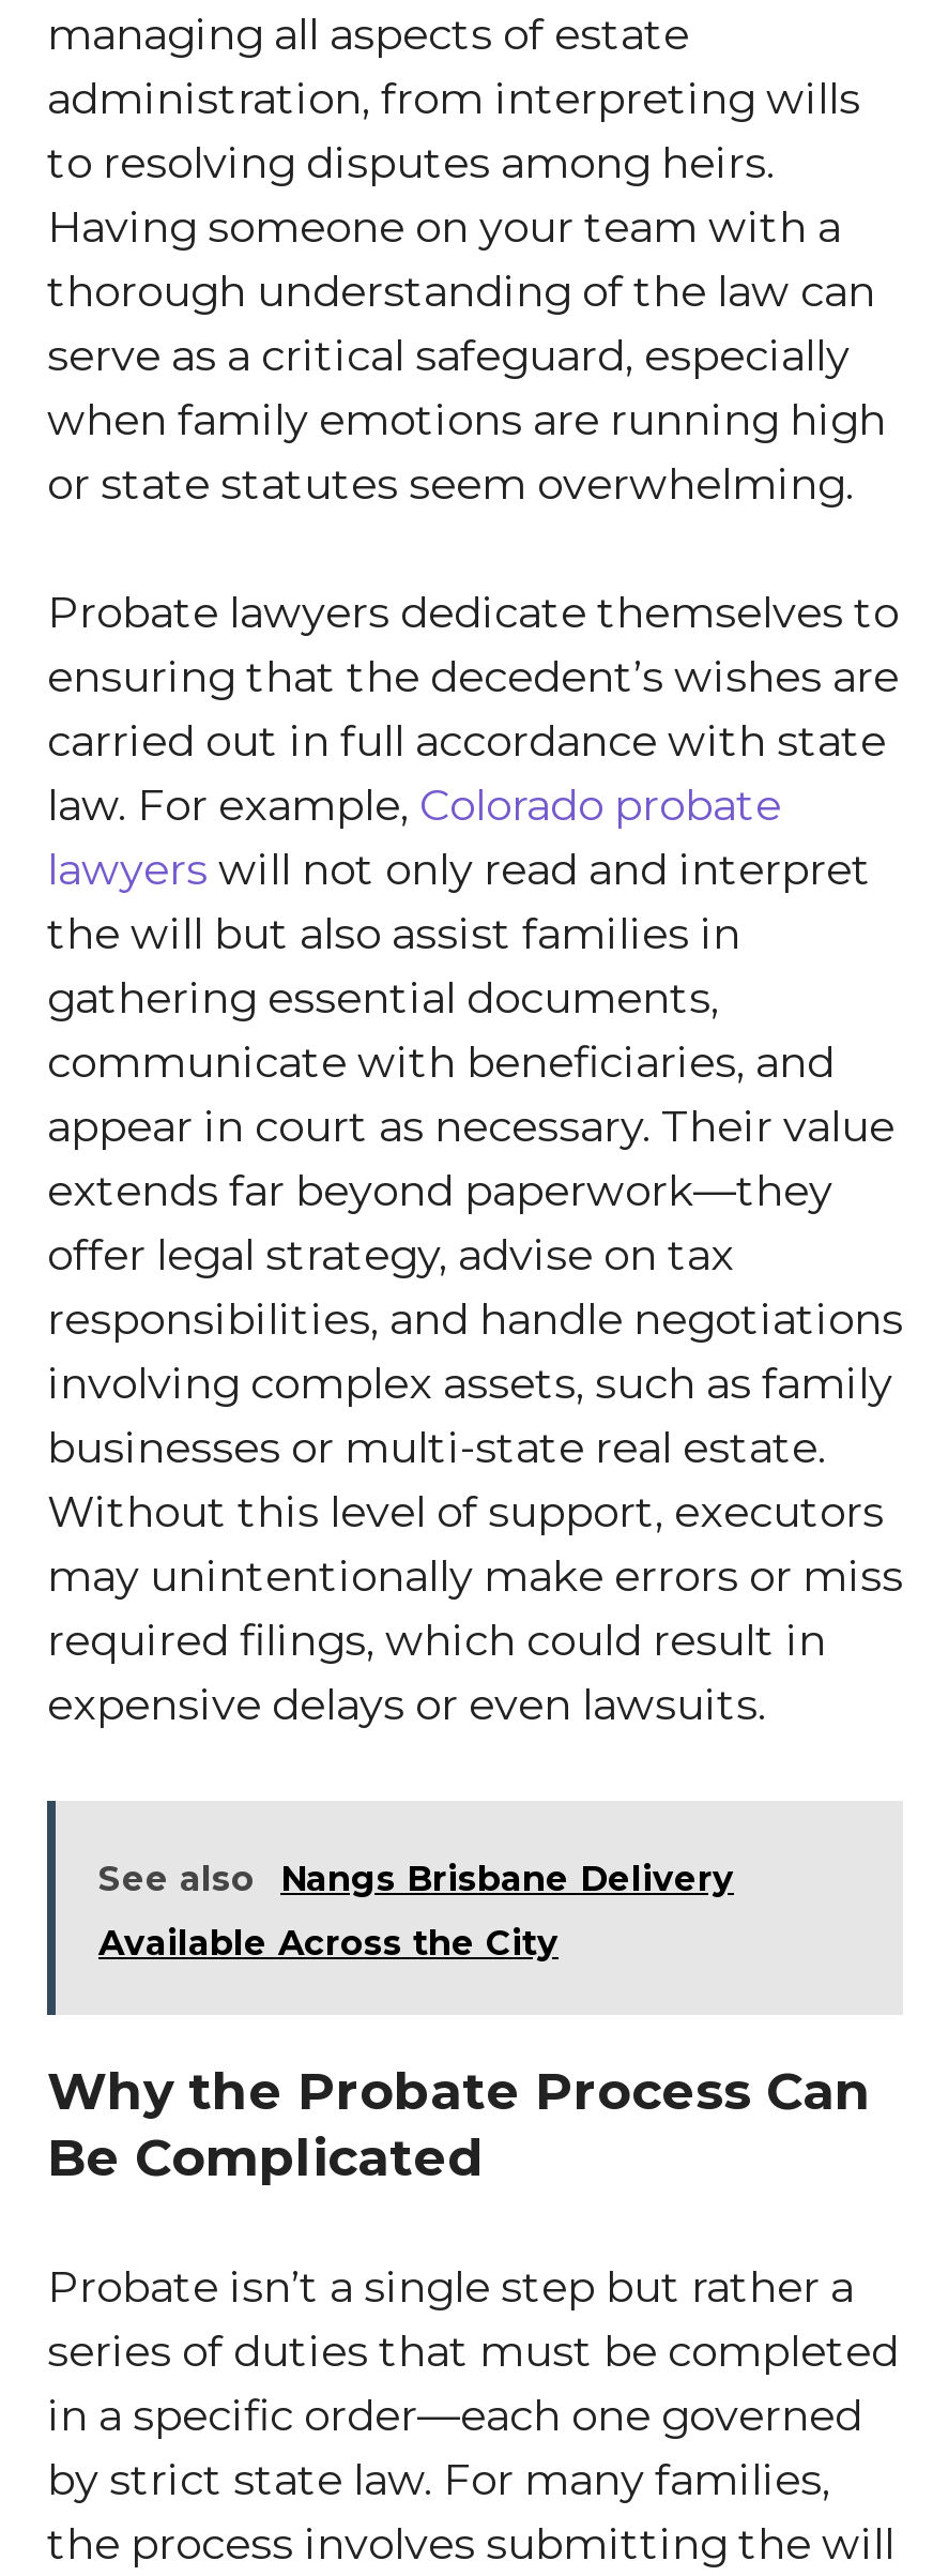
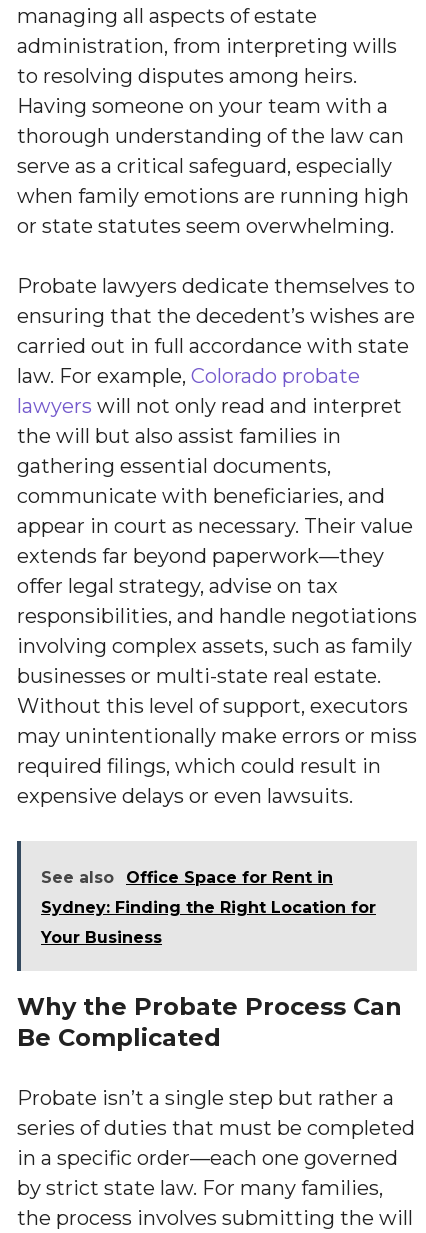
- Nangs Brisbane Delivery
- Available Across the City
+ Office Space for Rent in
+ Sydney: Finding the Right Location for
+ Your Business
